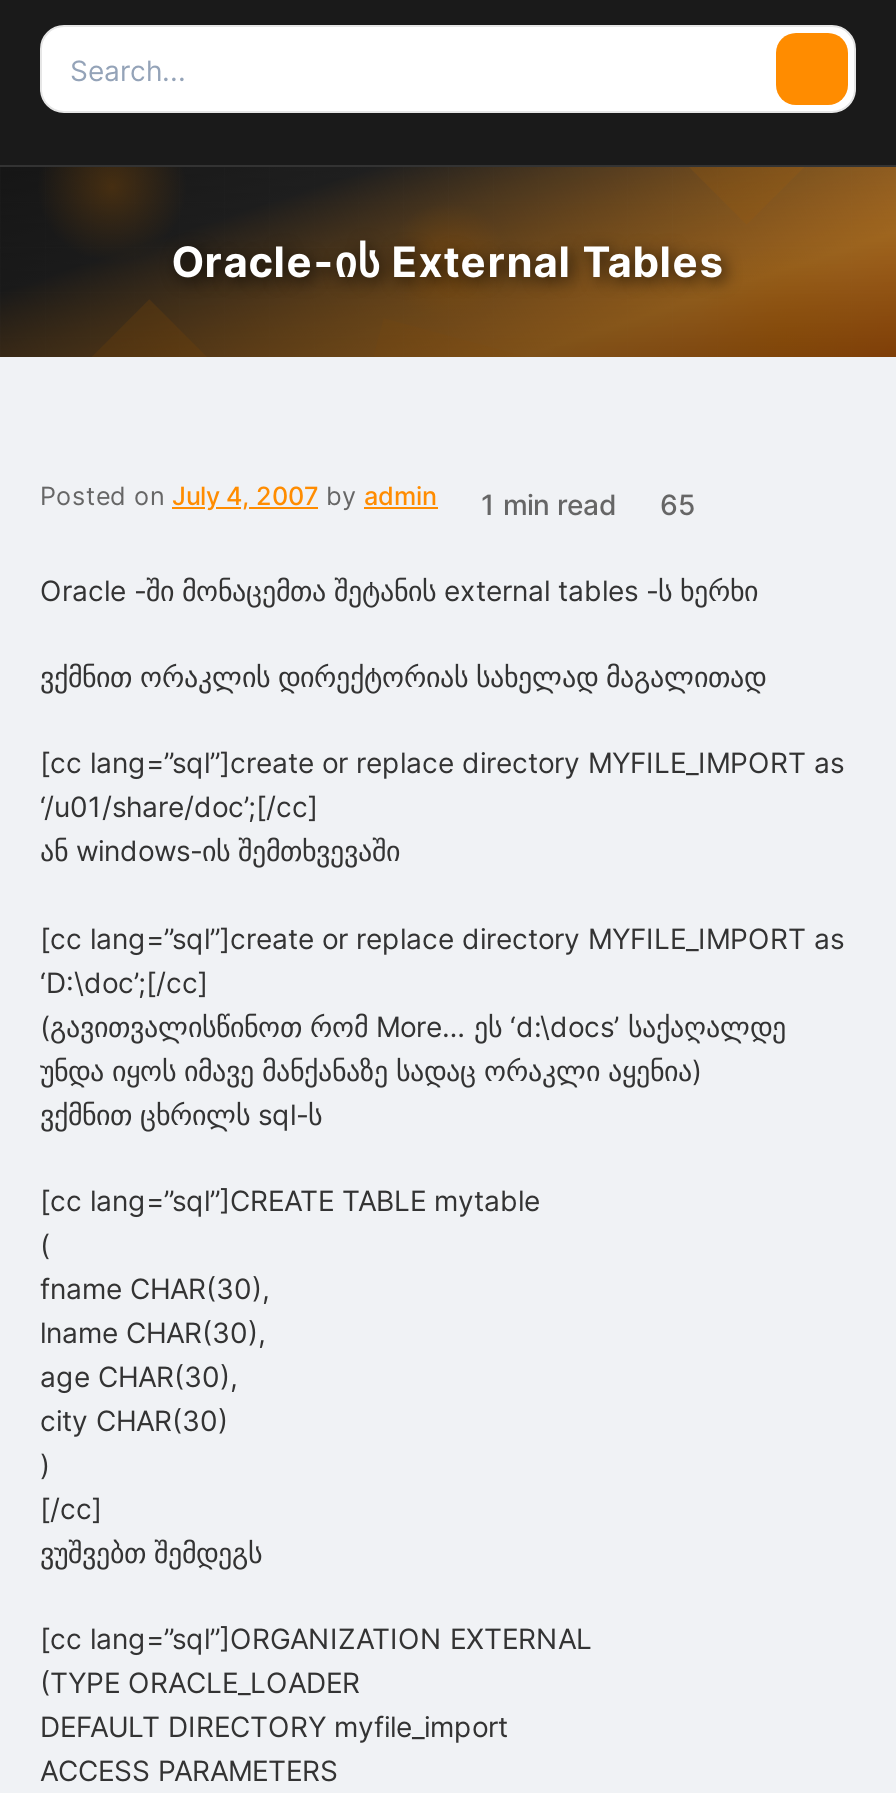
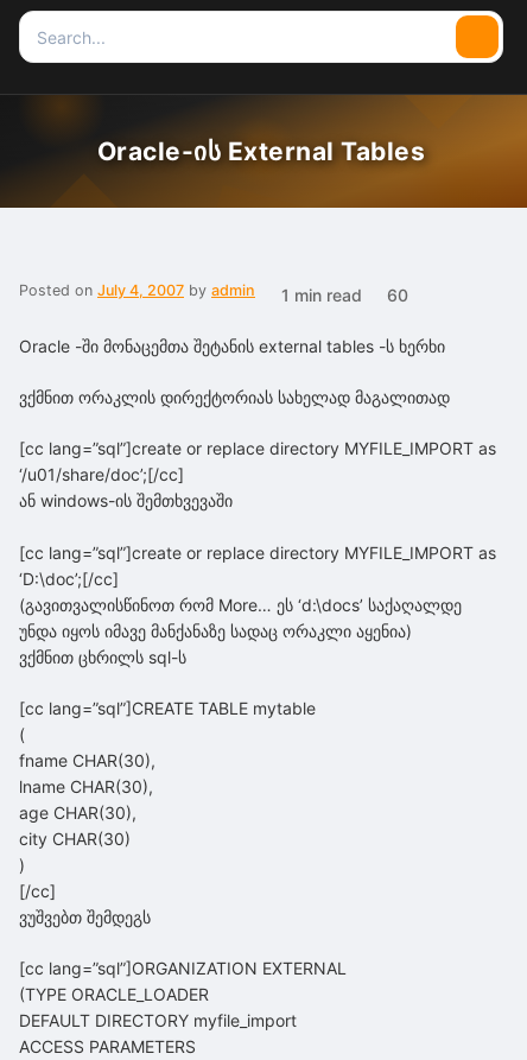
- Posted on July 4, 2007 by admin 1 min read 65
+ Posted on July 4, 2007 by admin 1 min read 60
